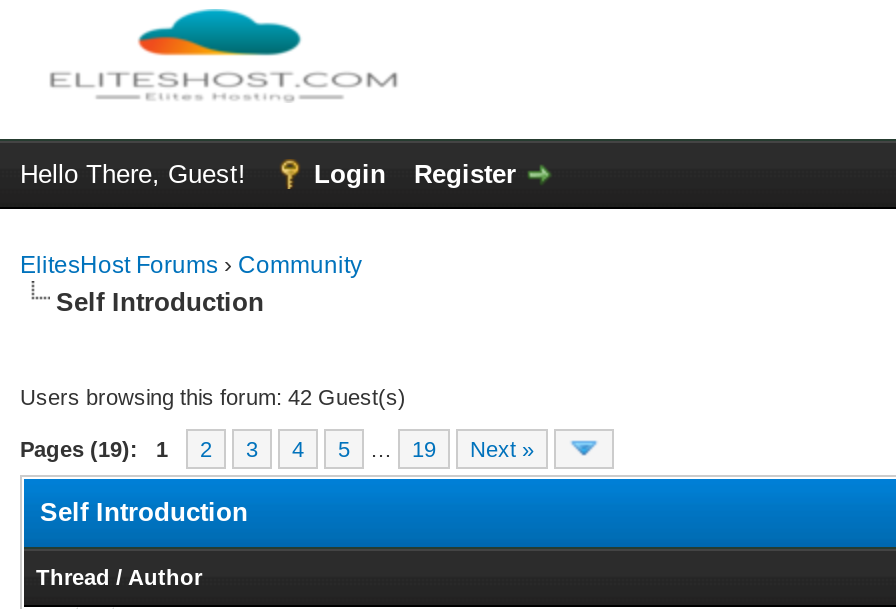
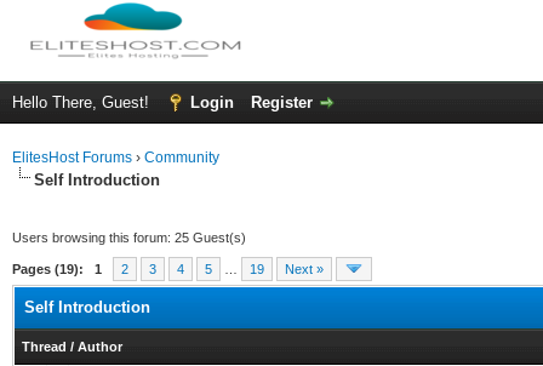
- Users browsing this forum: 42 Guest(s)
+ Users browsing this forum: 25 Guest(s)
